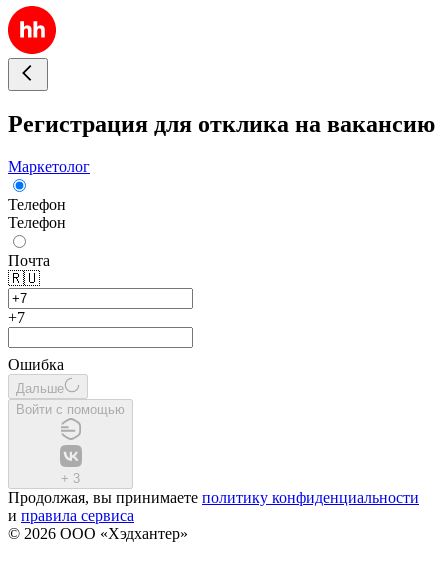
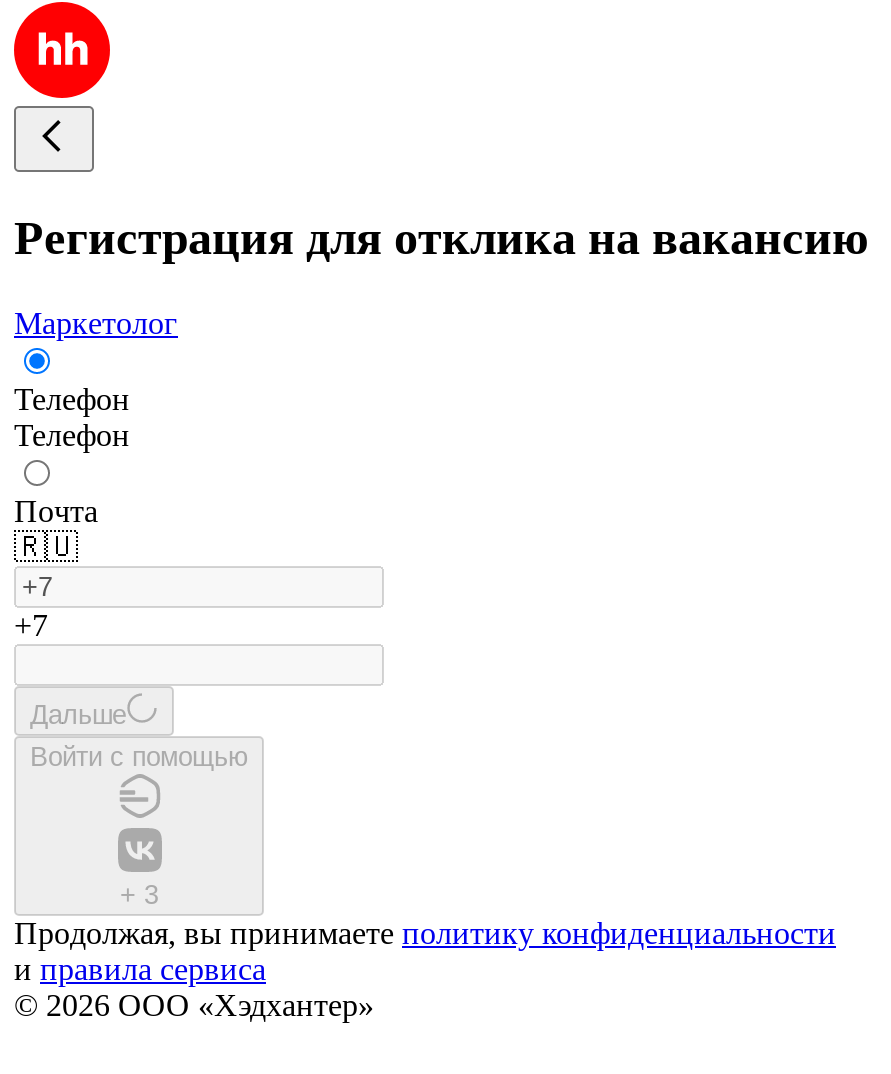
- Ошибка
